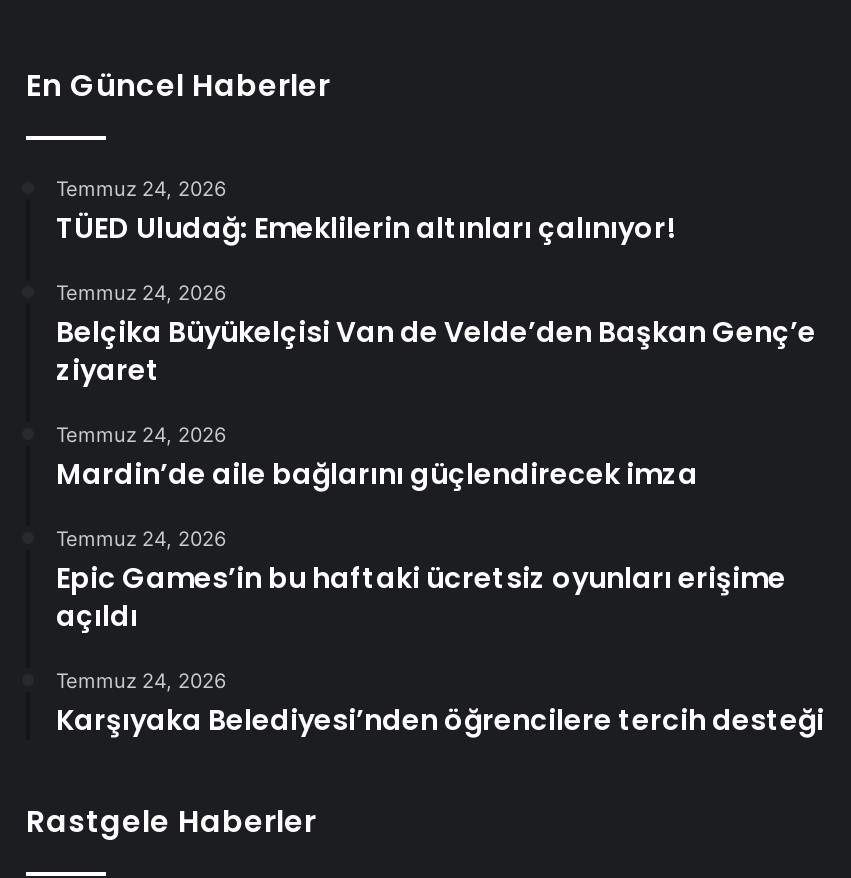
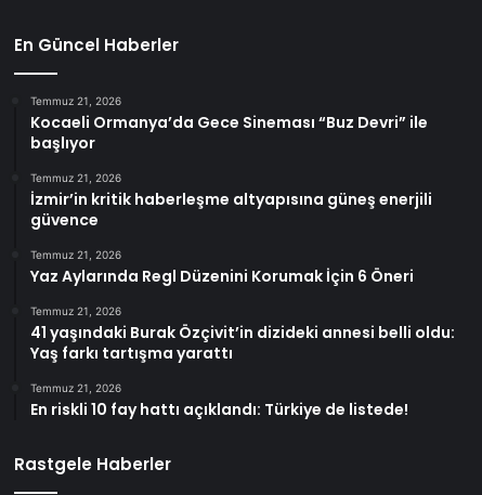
- Temmuz 24, 2026
- TÜED Uludağ: Emeklilerin altınları çalınıyor!
+ Temmuz 21, 2026
+ Kocaeli Ormanya’da Gece Sineması “Buz Devri” ile
+ başlıyor

- Temmuz 24, 2026
- Belçika Büyükelçisi Van de Velde’den Başkan Genç’e
- ziyaret
+ Temmuz 21, 2026
+ İzmir’in kritik haberleşme altyapısına güneş enerjili
+ güvence

- Temmuz 24, 2026
- Mardin’de aile bağlarını güçlendirecek imza
+ Temmuz 21, 2026
+ Yaz Aylarında Regl Düzenini Korumak İçin 6 Öneri

- Temmuz 24, 2026
- Epic Games’in bu haftaki ücretsiz oyunları erişime
- açıldı
+ Temmuz 21, 2026
+ 41 yaşındaki Burak Özçivit’in dizideki annesi belli oldu:
+ Yaş farkı tartışma yarattı

- Temmuz 24, 2026
- Karşıyaka Belediyesi’nden öğrencilere tercih desteği
+ Temmuz 21, 2026
+ En riskli 10 fay hattı açıklandı: Türkiye de listede!
